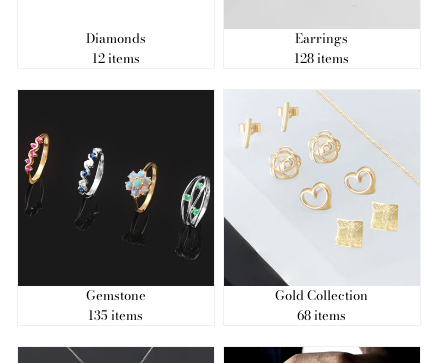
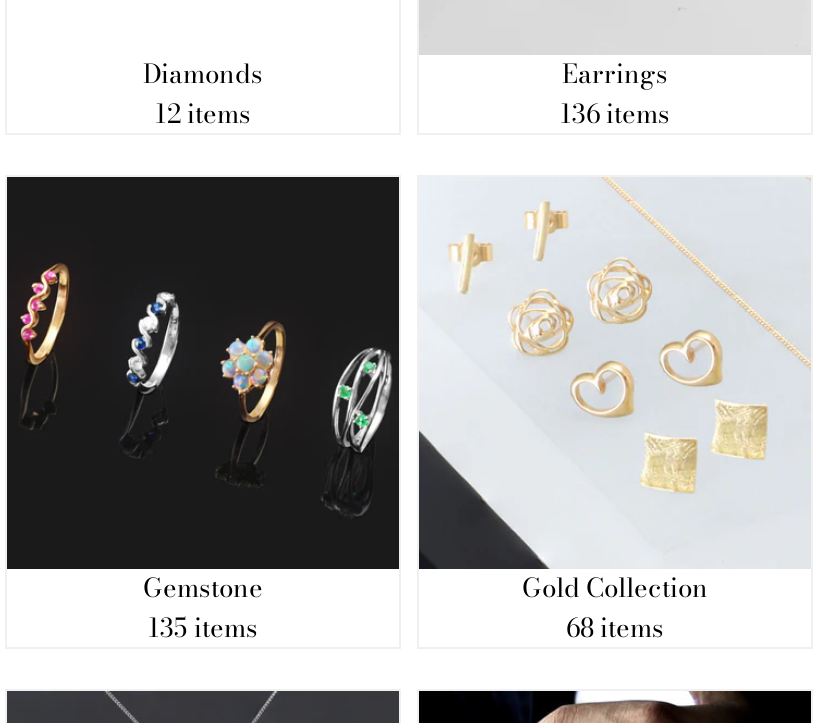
- 128 items
+ 136 items
